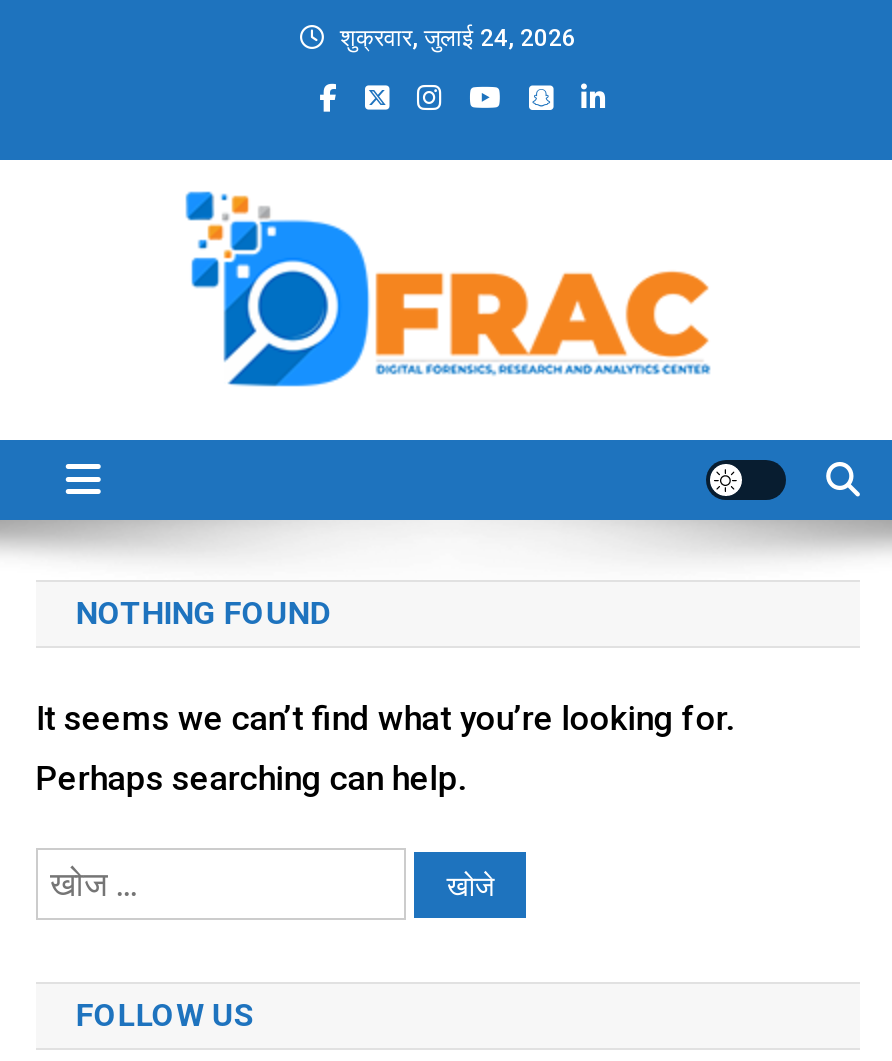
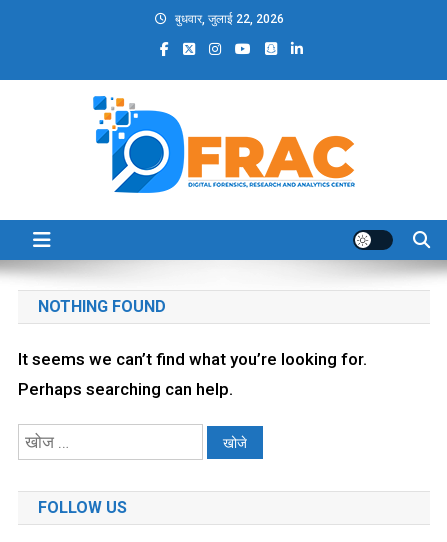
- शुक्रवार, जुलाई 24, 2026
+ बुधवार, जुलाई 22, 2026
